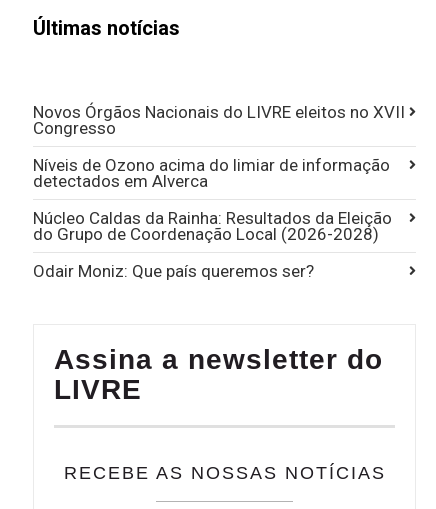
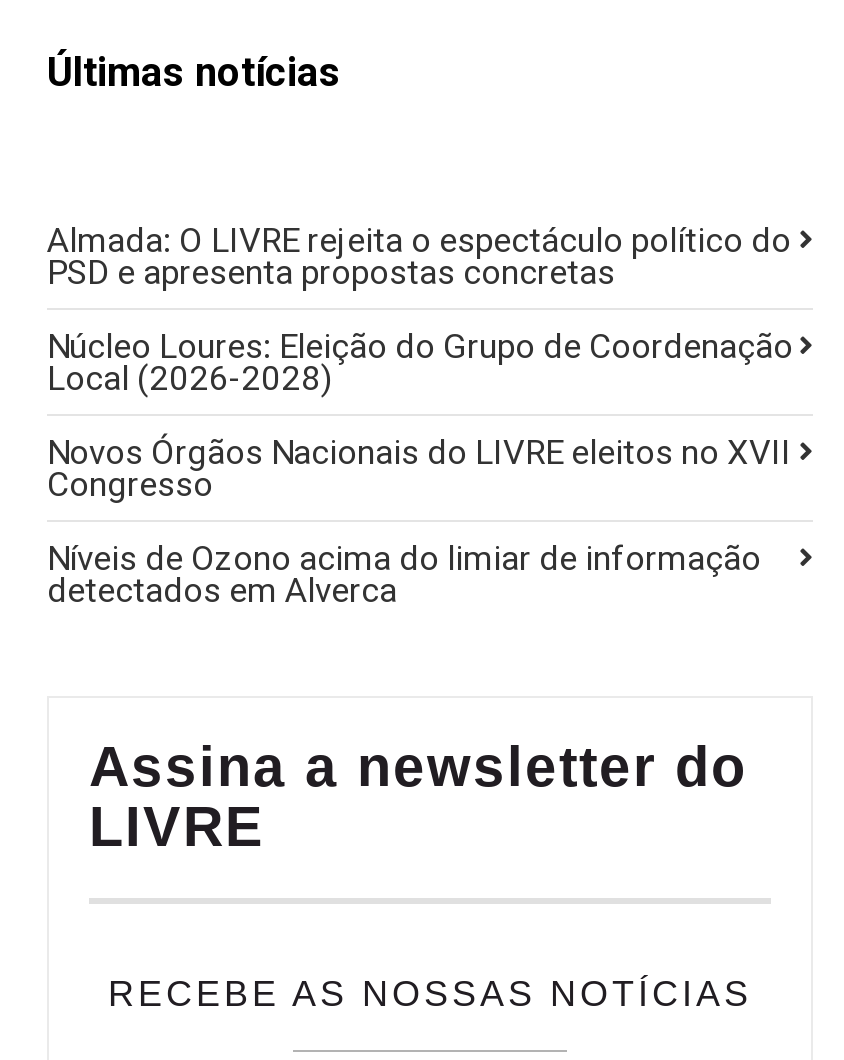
+ Almada: O LIVRE rejeita o espectáculo político do
+ PSD e apresenta propostas concretas
+ Núcleo Loures: Eleição do Grupo de Coordenação
+ Local (2026-2028)

moved down: Novos Órgãos Nacionais do LIVRE eleitos no XVII | Congresso | Níveis de Ozono acima do limiar de informação | detectados em Alverca

- Núcleo Caldas da Rainha: Resultados da Eleição
- do Grupo de Coordenação Local (2026-2028)
- Odair Moniz: Que país queremos ser?
